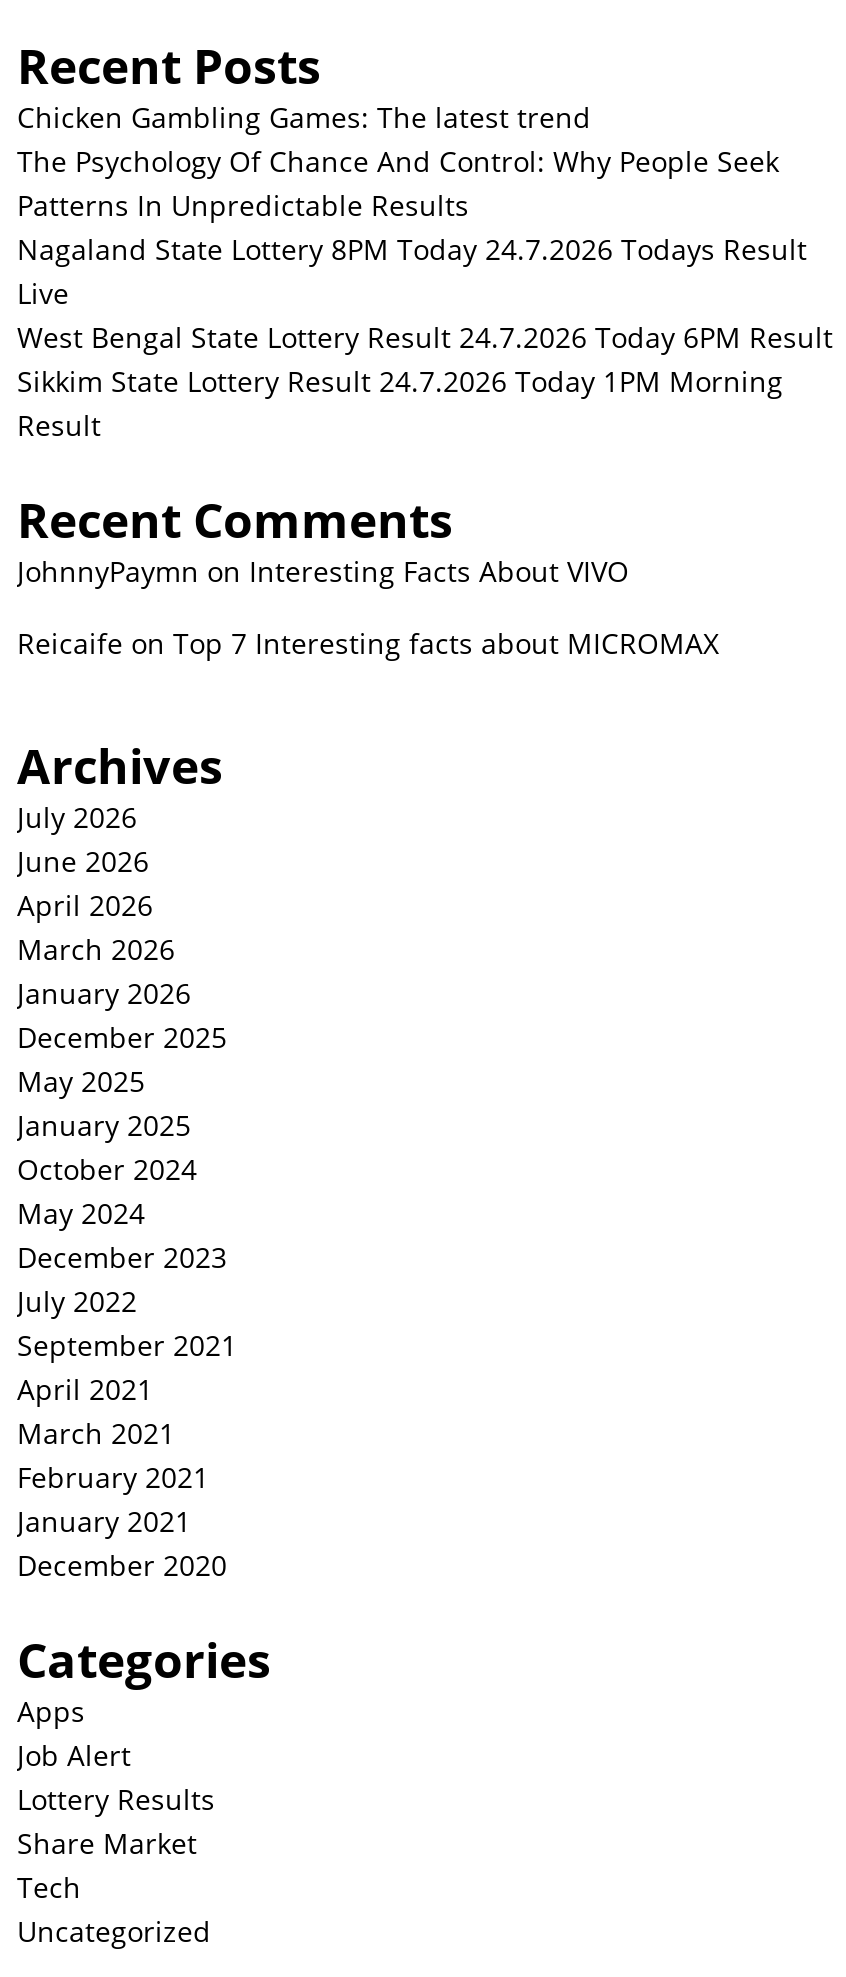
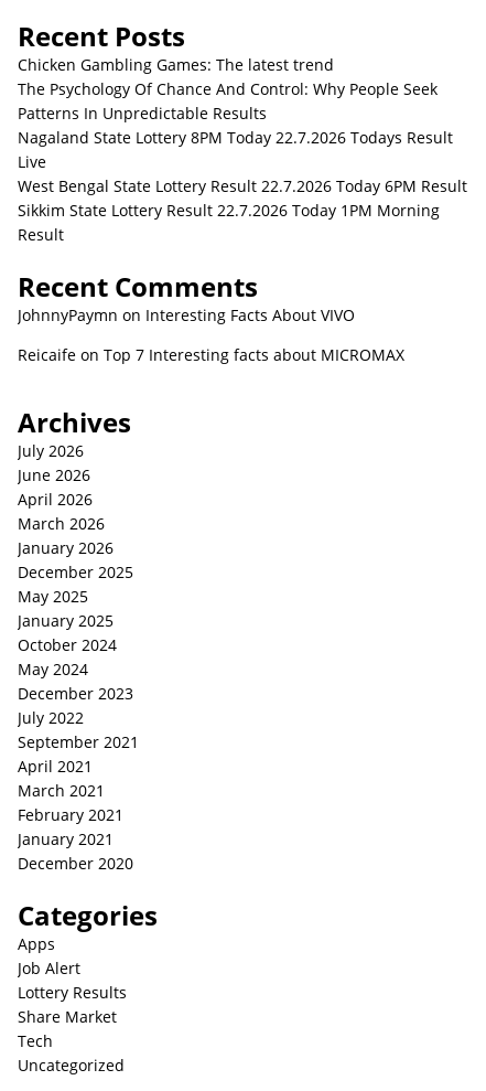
- Nagaland State Lottery 8PM Today 24.7.2026 Todays Result
+ Nagaland State Lottery 8PM Today 22.7.2026 Todays Result

- West Bengal State Lottery Result 24.7.2026 Today 6PM Result
+ West Bengal State Lottery Result 22.7.2026 Today 6PM Result

- Sikkim State Lottery Result 24.7.2026 Today 1PM Morning
+ Sikkim State Lottery Result 22.7.2026 Today 1PM Morning
